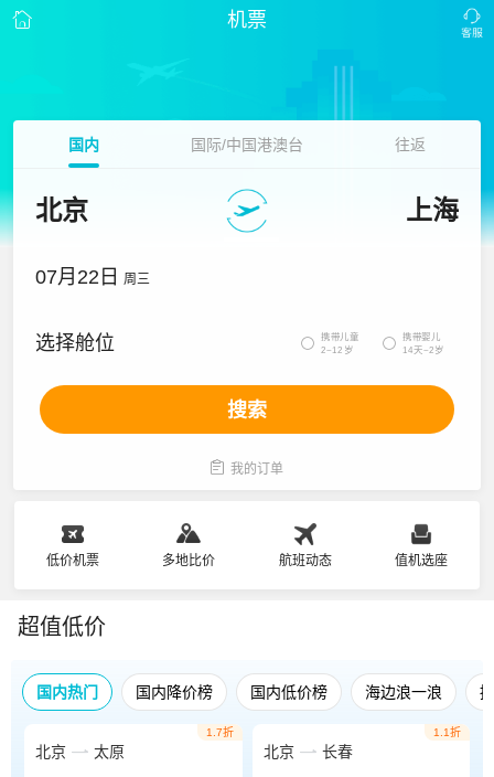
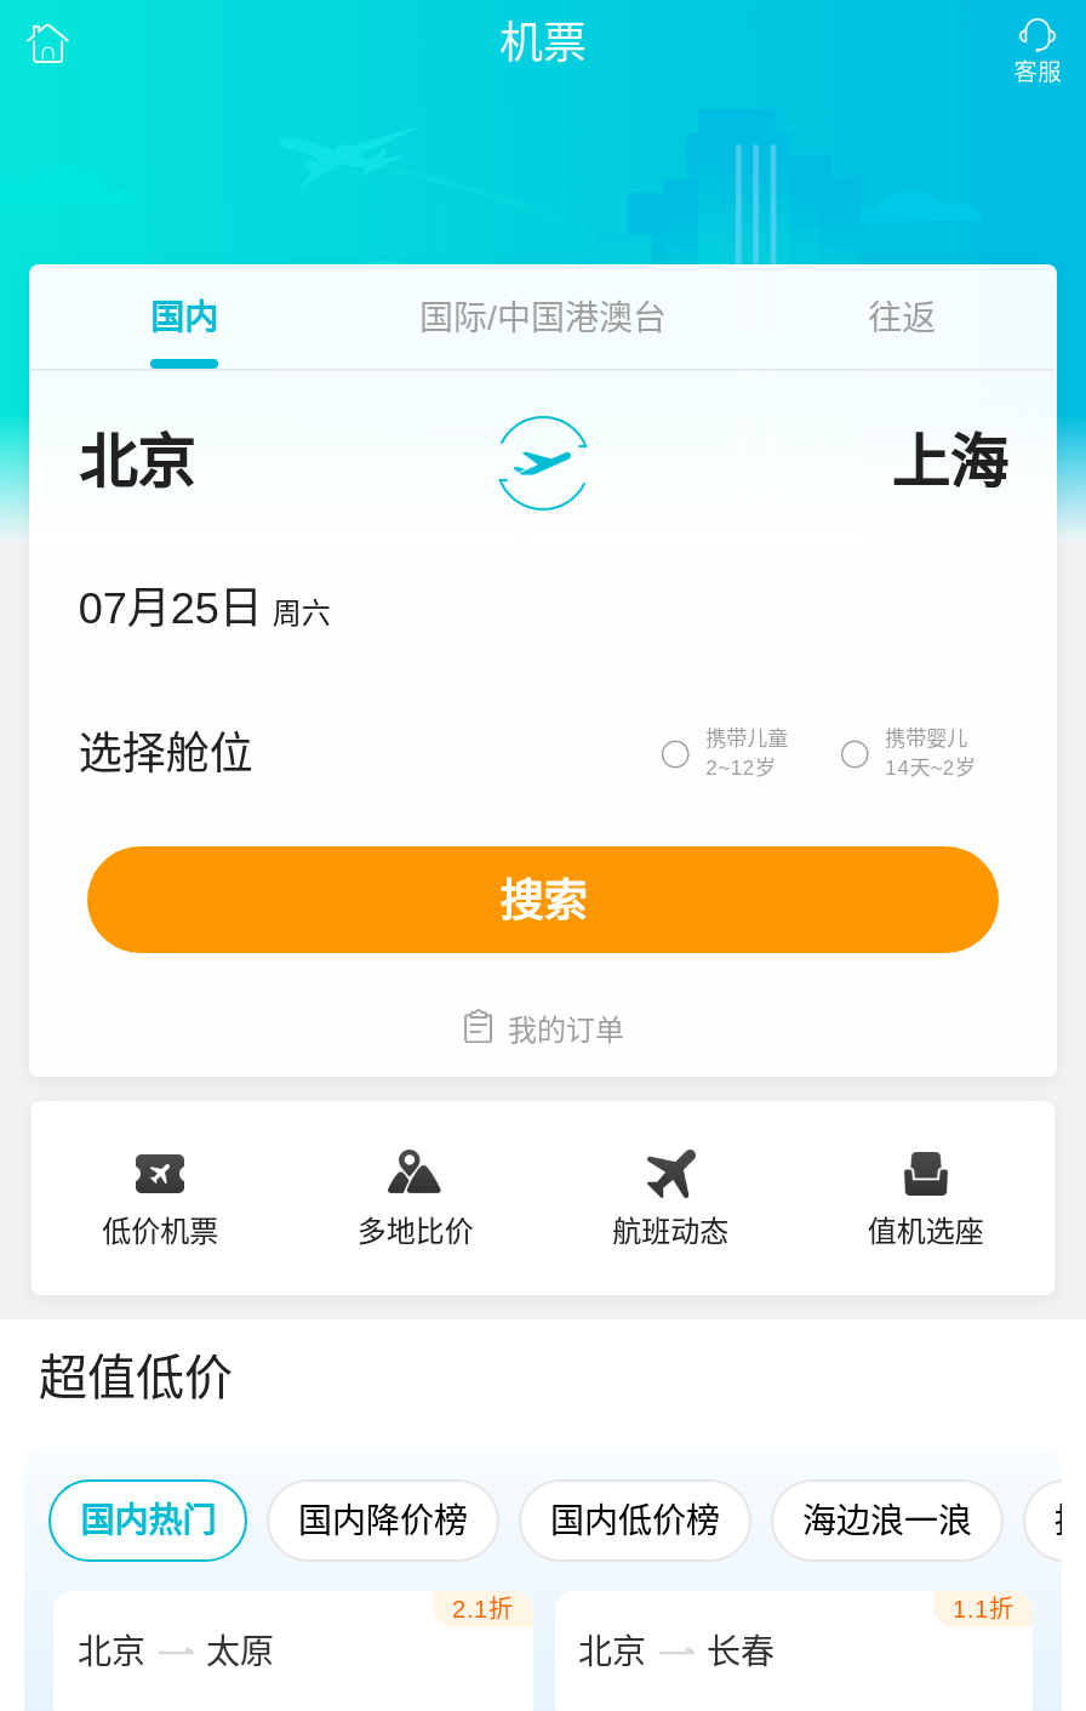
- 07月22日 周三
+ 07月25日 周六

- 1.7折
+ 2.1折
